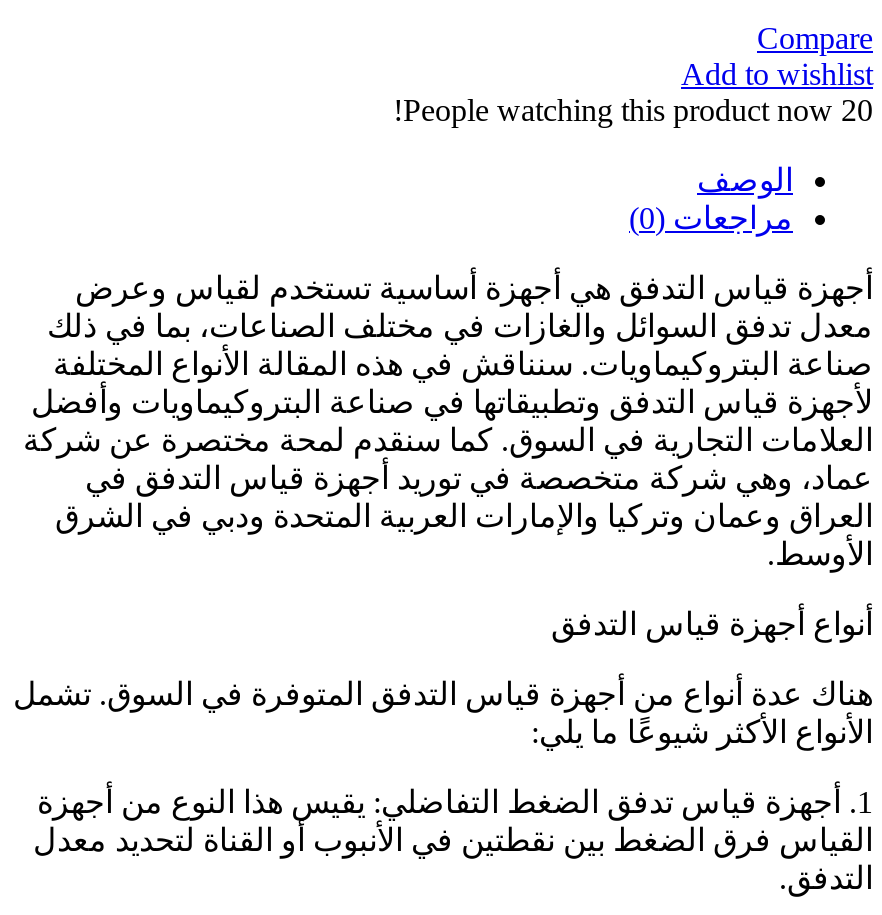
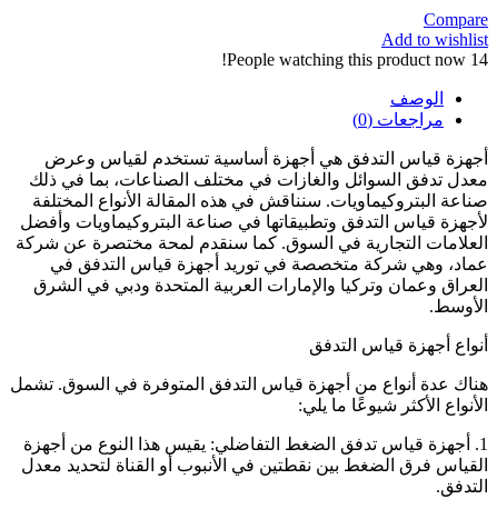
- People watching this product now! 20
+ People watching this product now! 14
